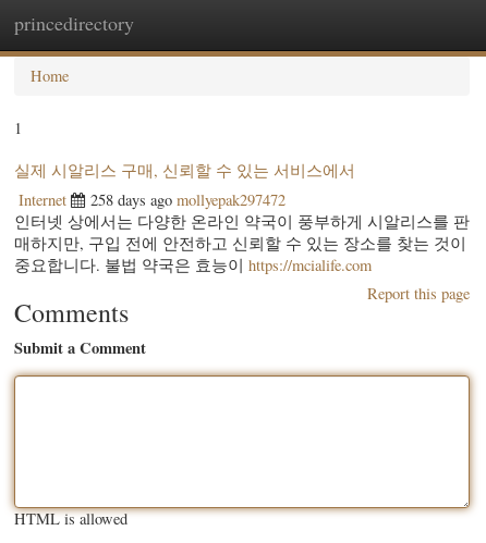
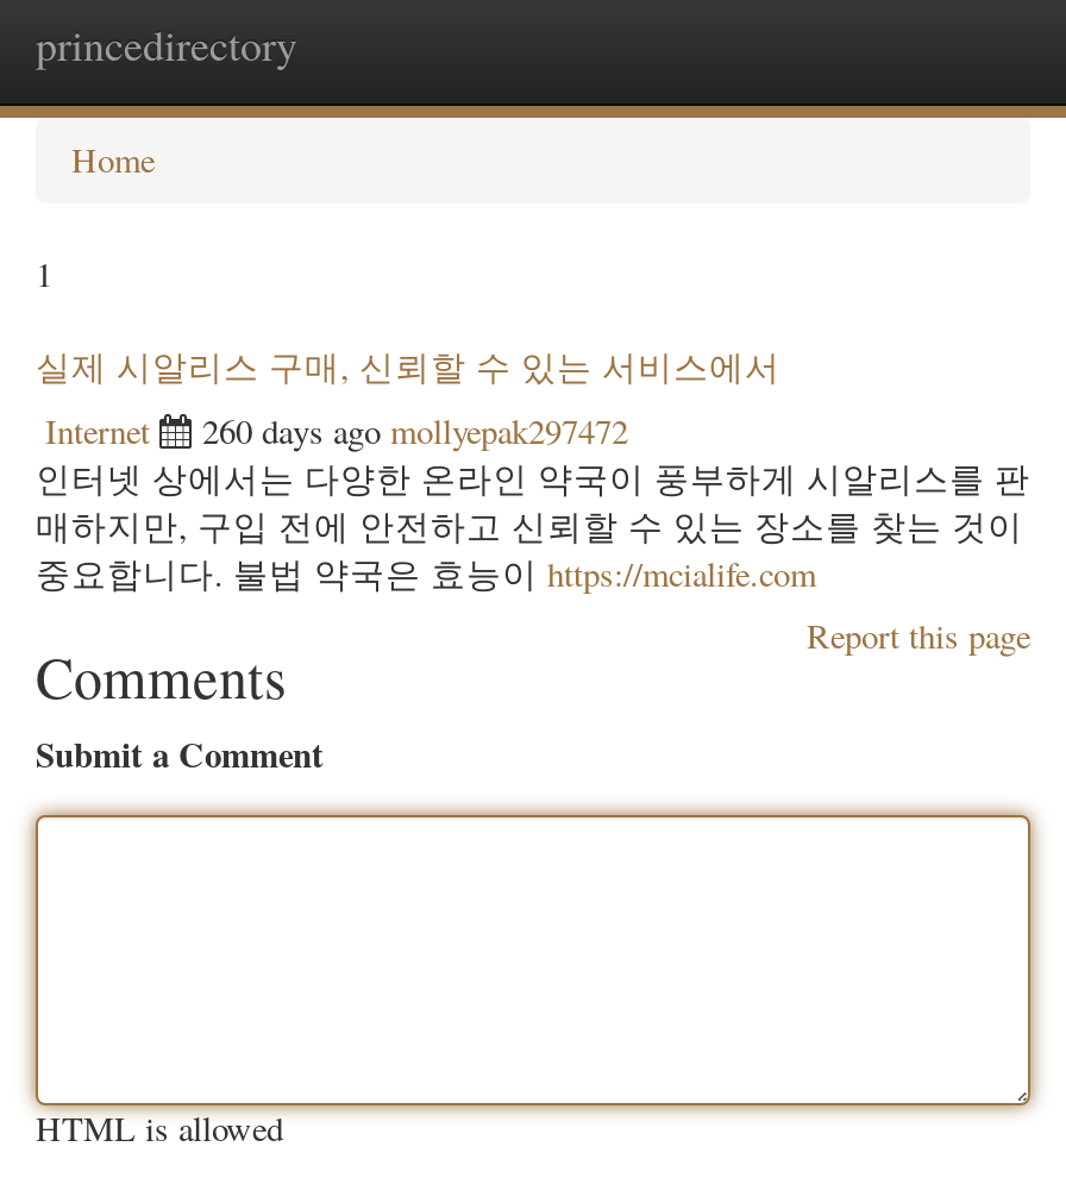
- 258 days ago mollyepak297472
+ 260 days ago mollyepak297472
